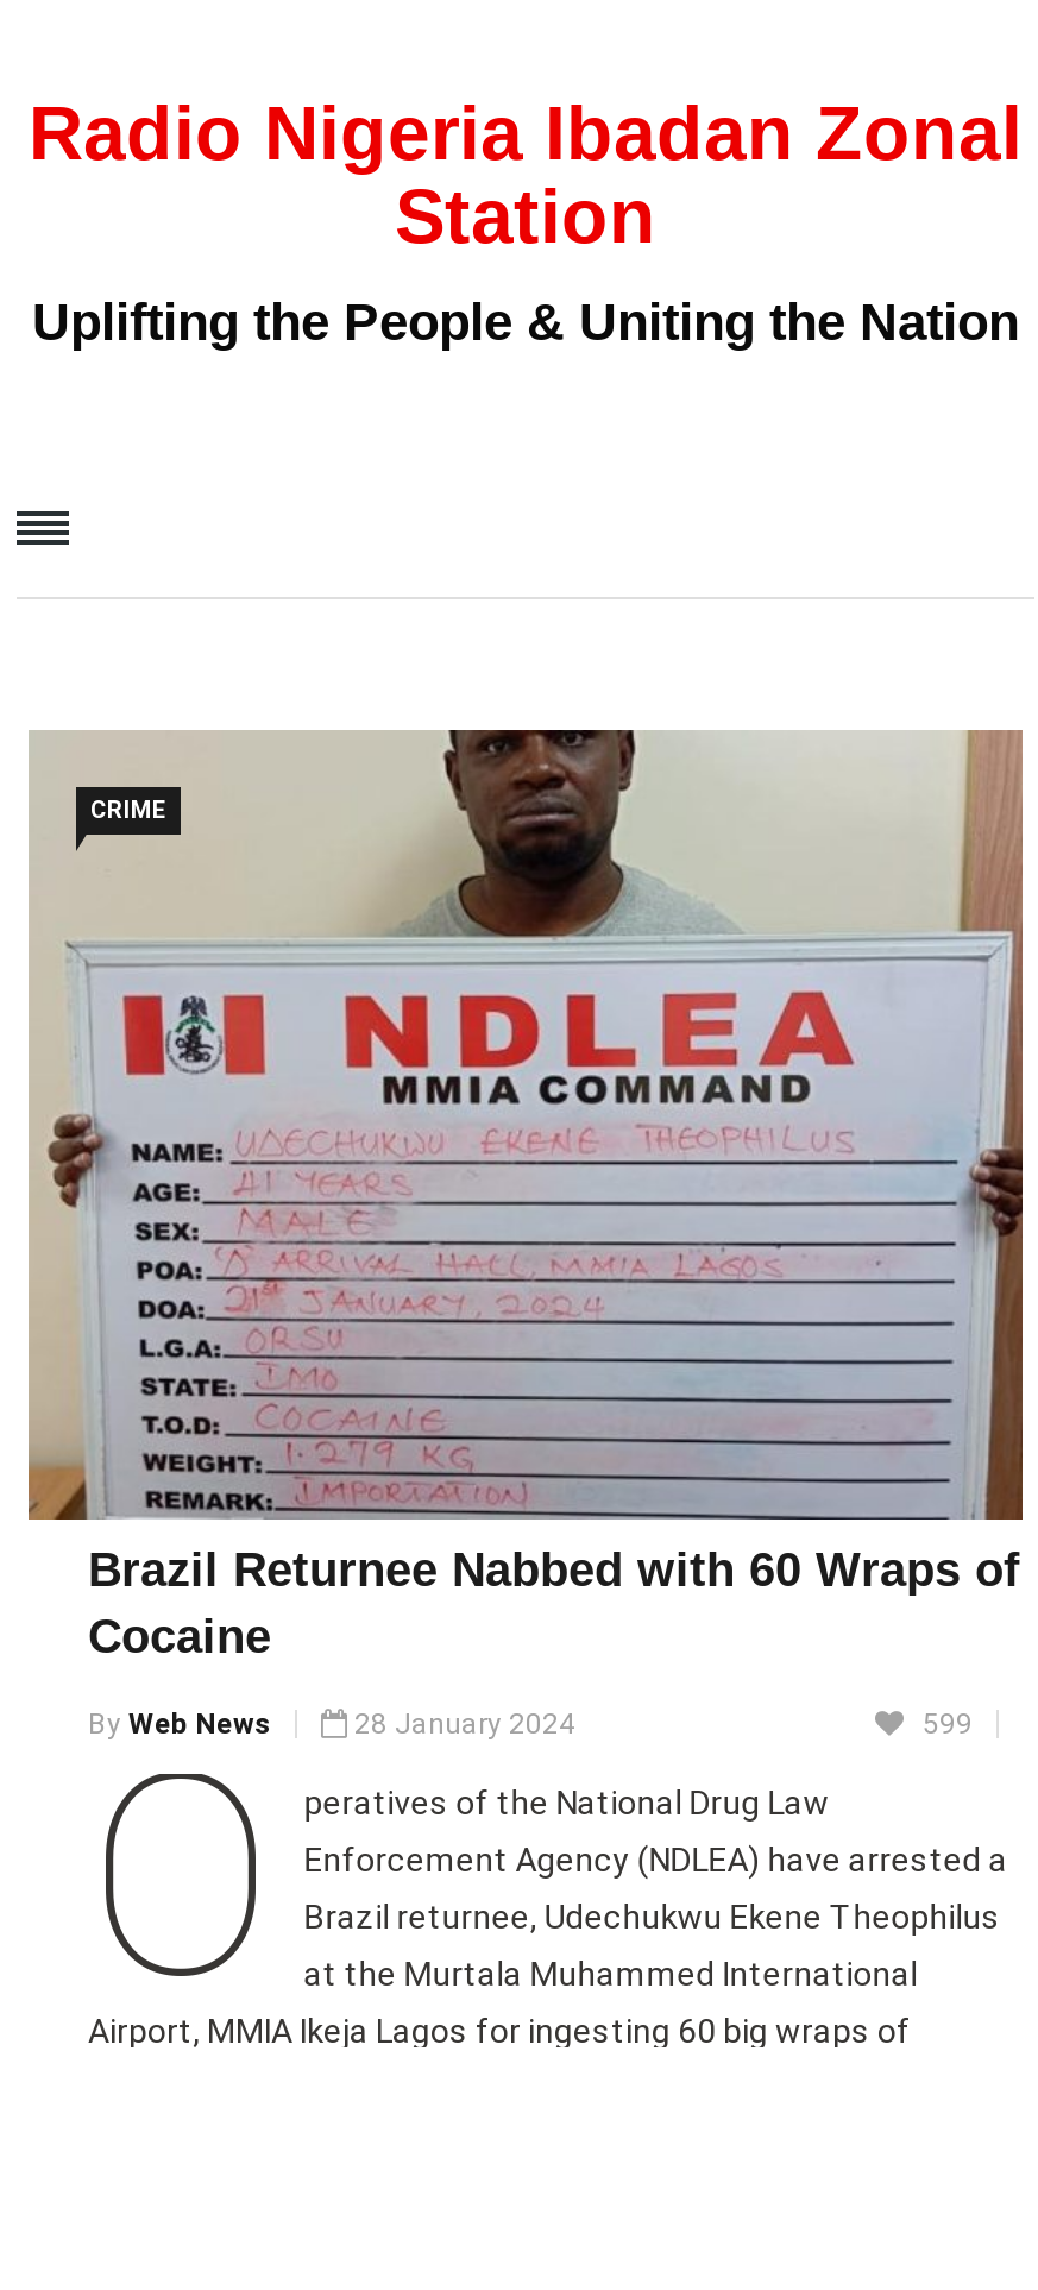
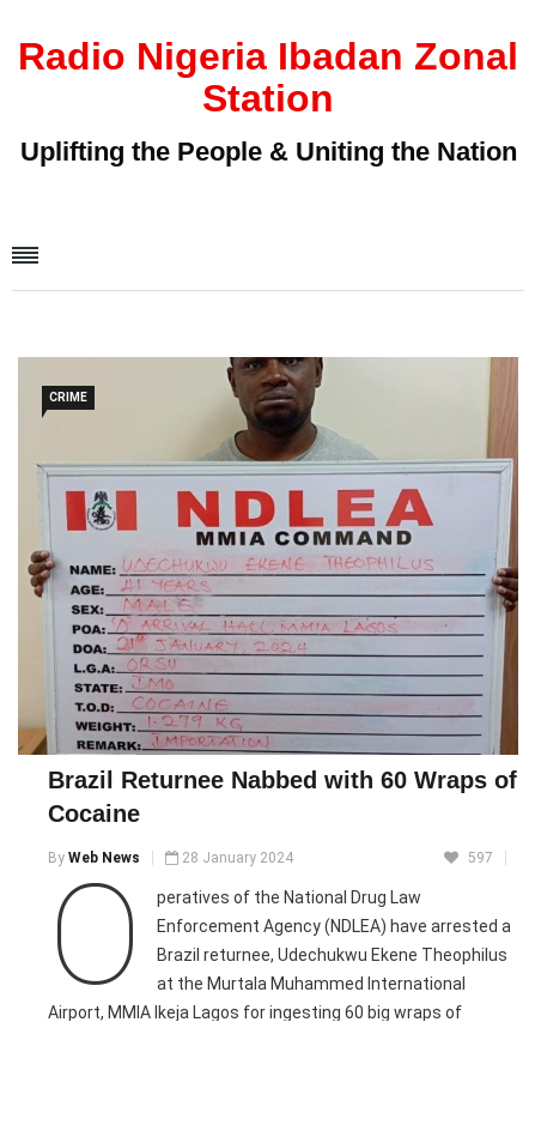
- 599
+ 597
